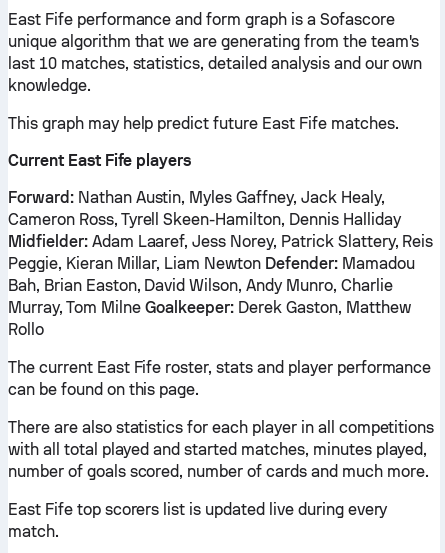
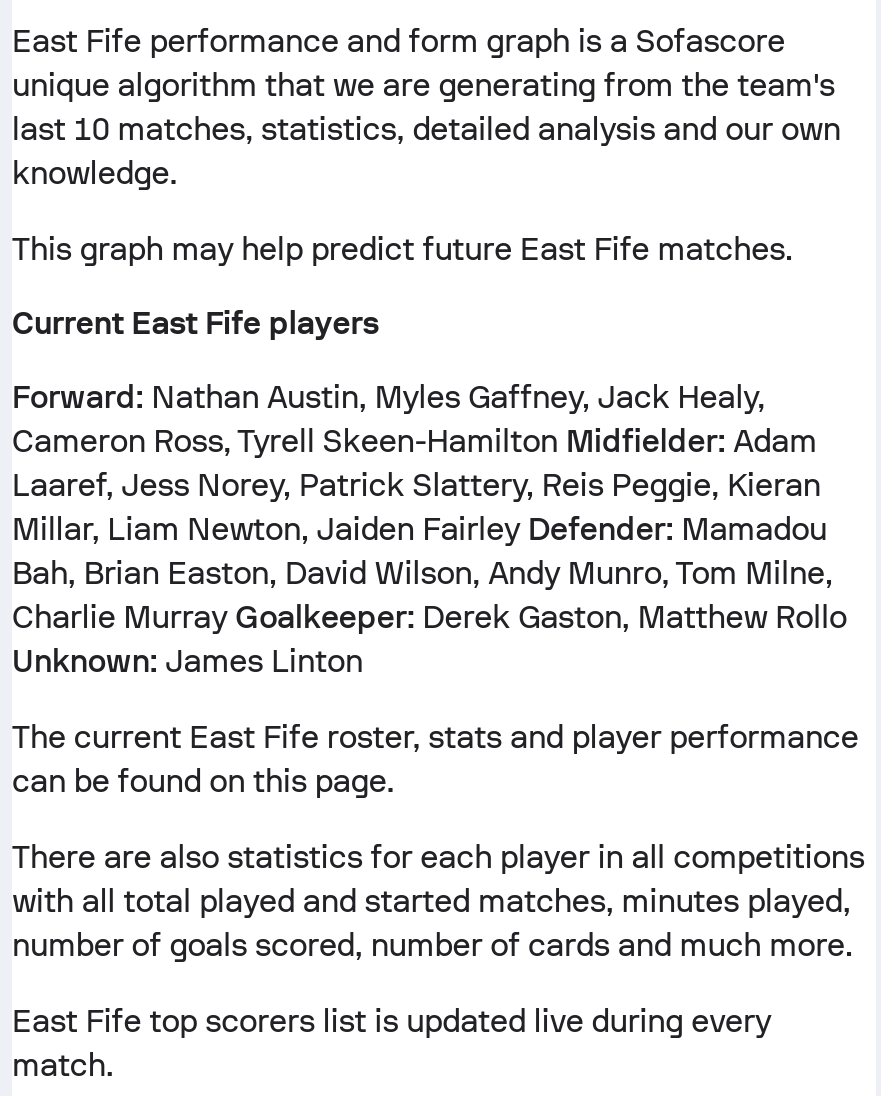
- Cameron Ross, Tyrell Skeen-Hamilton, Dennis Halliday
- Midfielder: Adam Laaref, Jess Norey, Patrick Slattery, Reis
- Peggie, Kieran Millar, Liam Newton Defender: Mamadou
- Bah, Brian Easton, David Wilson, Andy Munro, Charlie
- Murray, Tom Milne Goalkeeper: Derek Gaston, Matthew
- Rollo
+ Cameron Ross, Tyrell Skeen-Hamilton Midfielder: Adam
+ Laaref, Jess Norey, Patrick Slattery, Reis Peggie, Kieran
+ Millar, Liam Newton, Jaiden Fairley Defender: Mamadou
+ Bah, Brian Easton, David Wilson, Andy Munro, Tom Milne,
+ Charlie Murray Goalkeeper: Derek Gaston, Matthew Rollo
+ Unknown: James Linton
